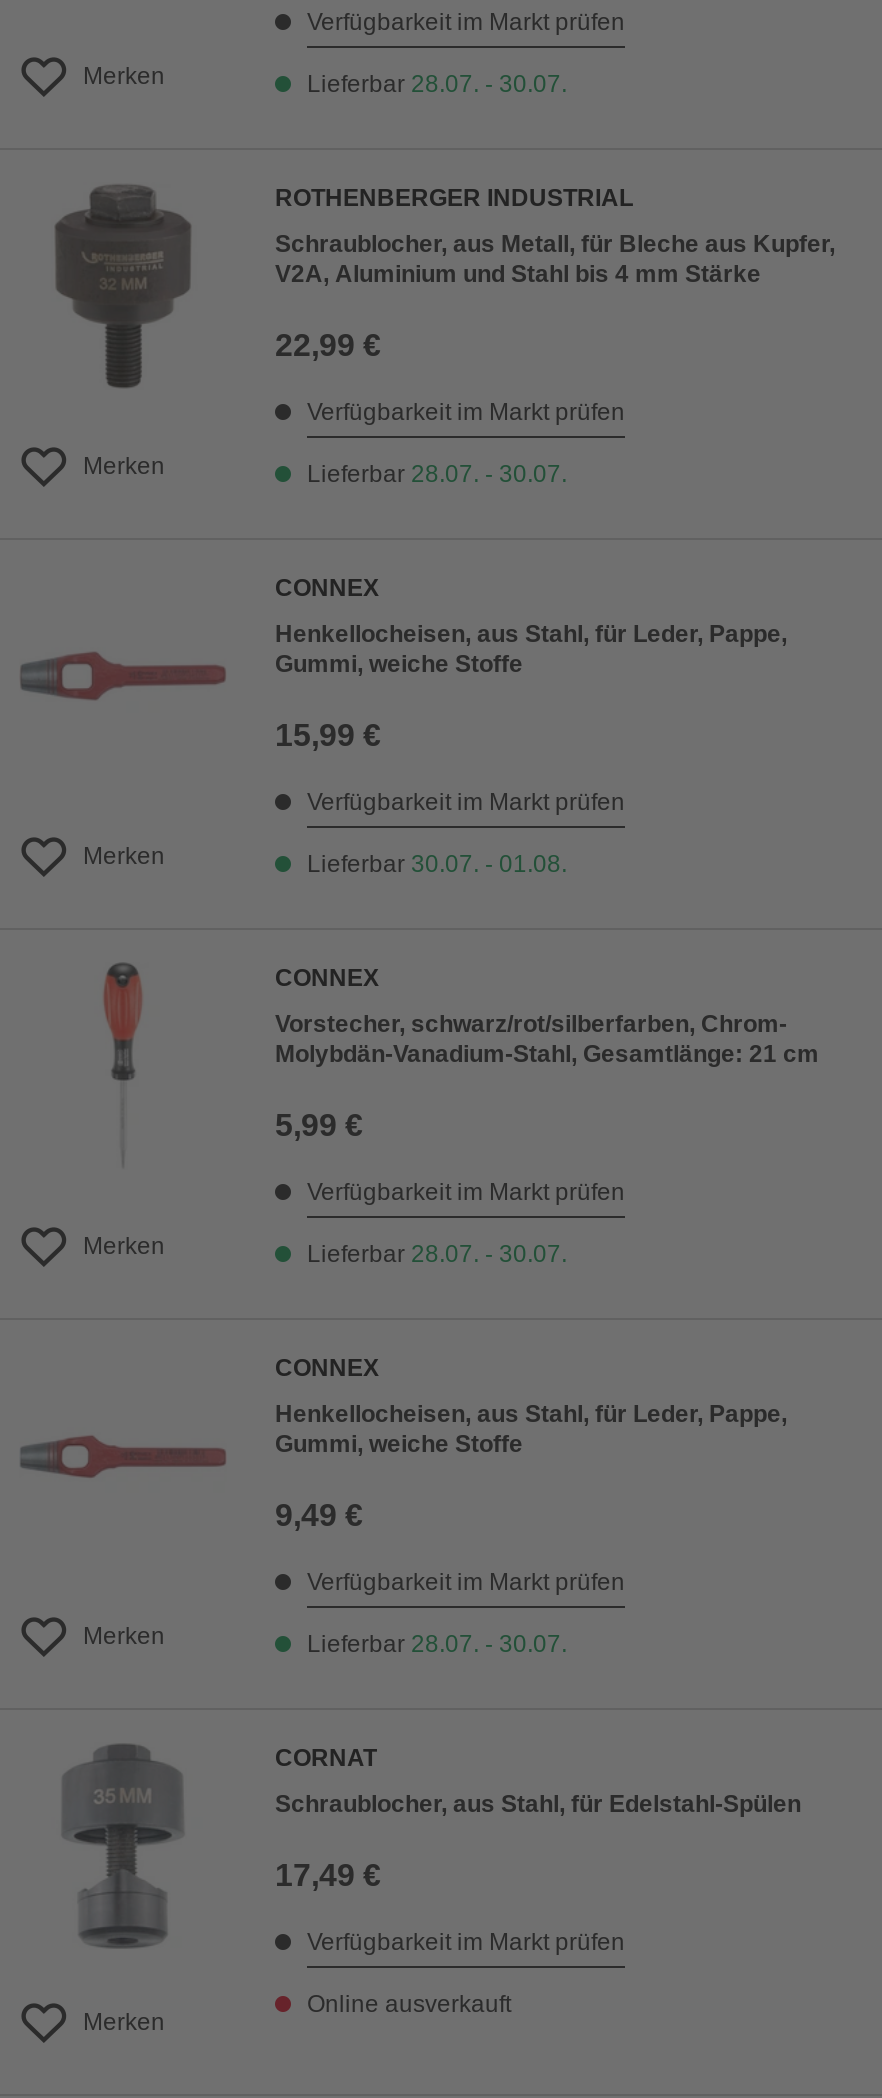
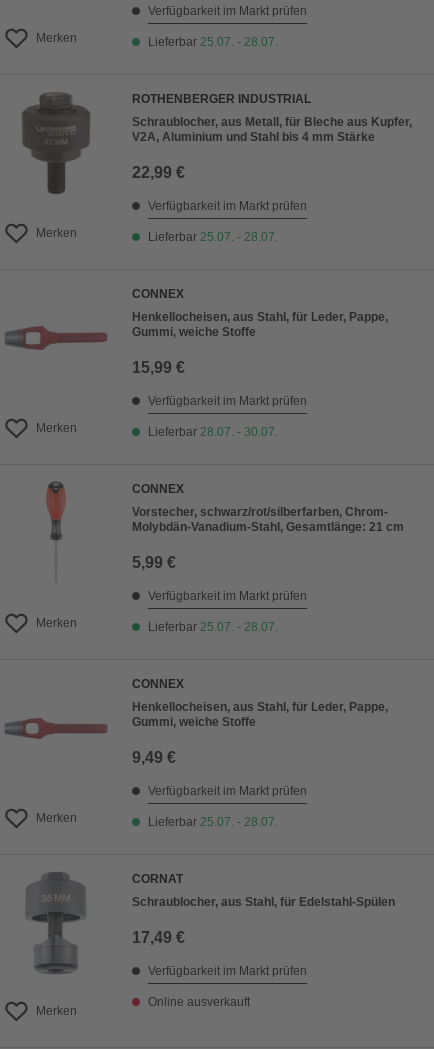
- Lieferbar 28.07. - 30.07.
+ Lieferbar 25.07. - 28.07.

- Lieferbar 28.07. - 30.07.
+ Lieferbar 25.07. - 28.07.

- Lieferbar 30.07. - 01.08.
+ Lieferbar 28.07. - 30.07.

- Lieferbar 28.07. - 30.07.
+ Lieferbar 25.07. - 28.07.

- Lieferbar 28.07. - 30.07.
+ Lieferbar 25.07. - 28.07.
